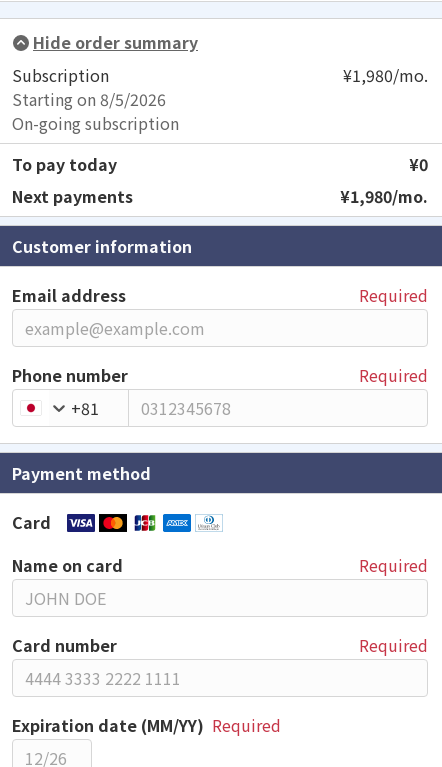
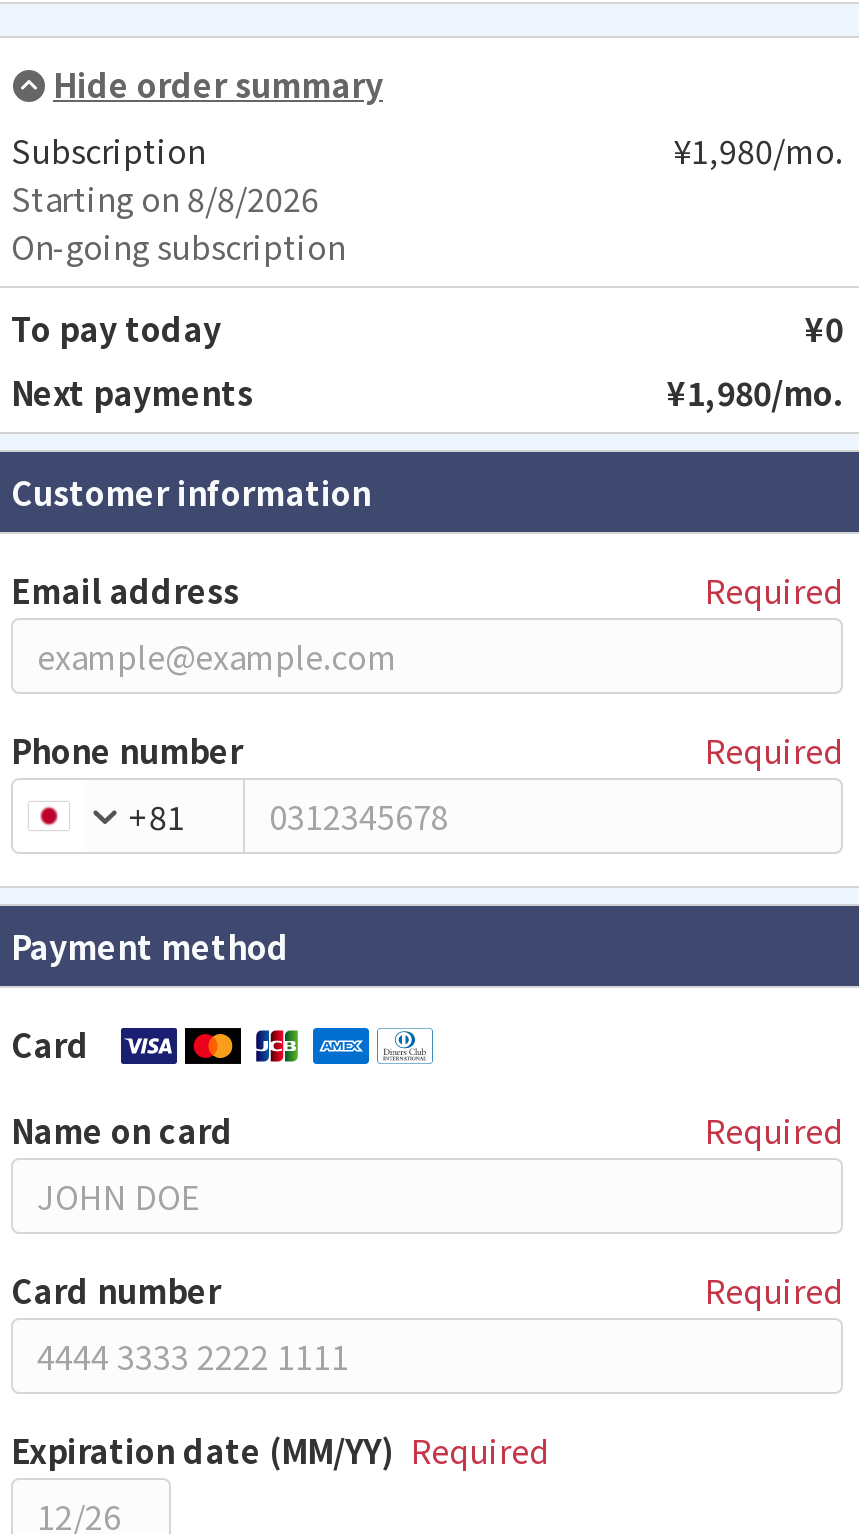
- Starting on 8/5/2026
+ Starting on 8/8/2026
